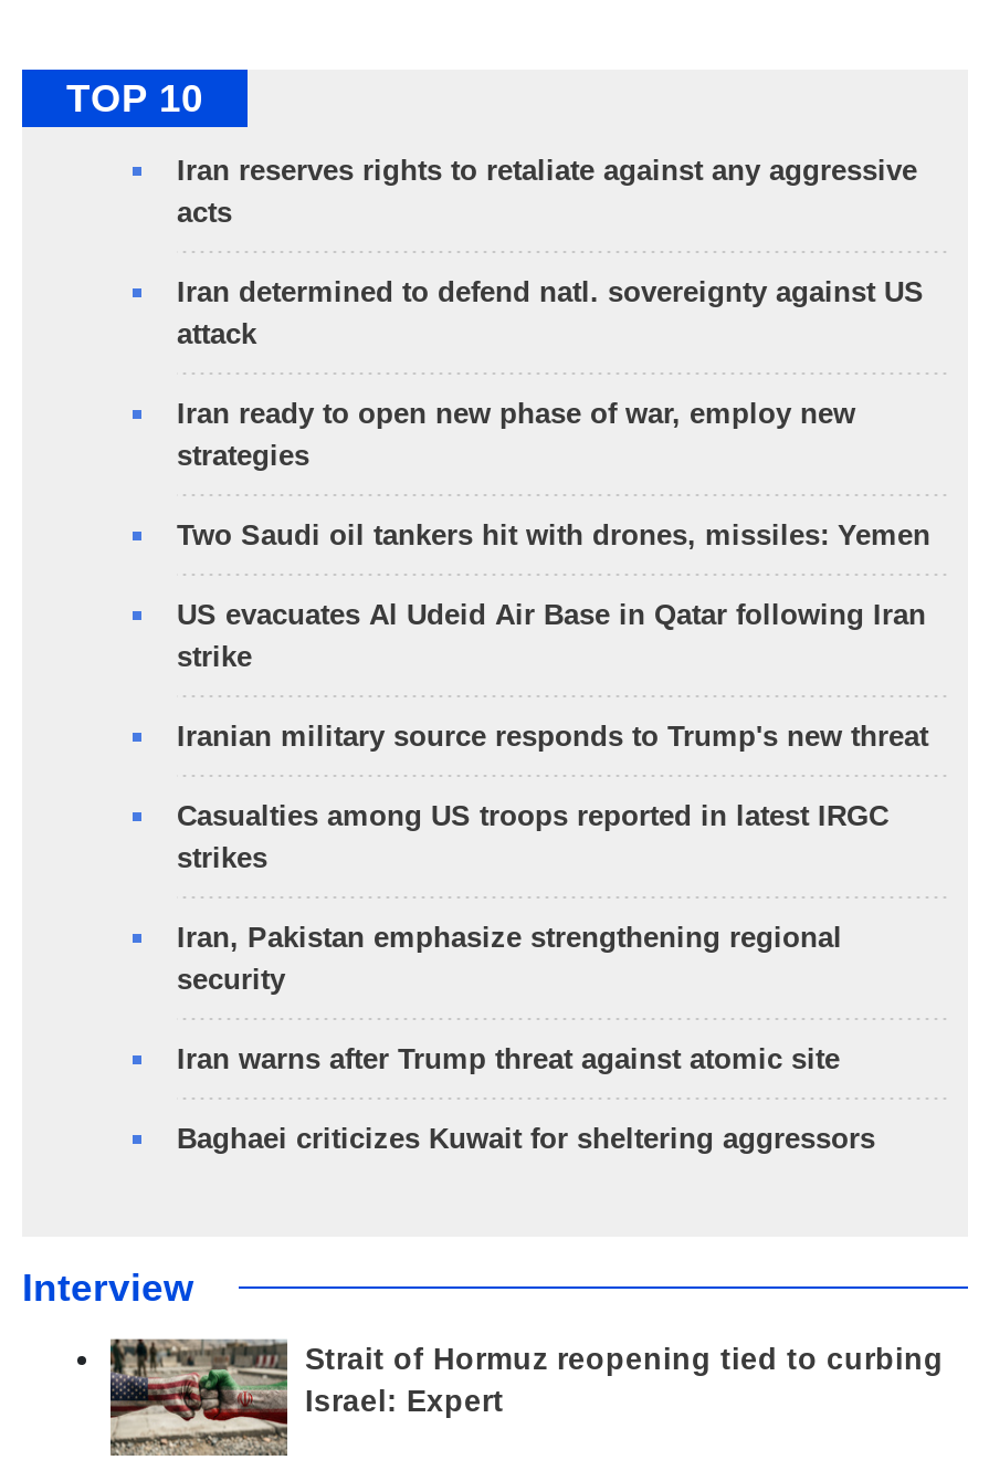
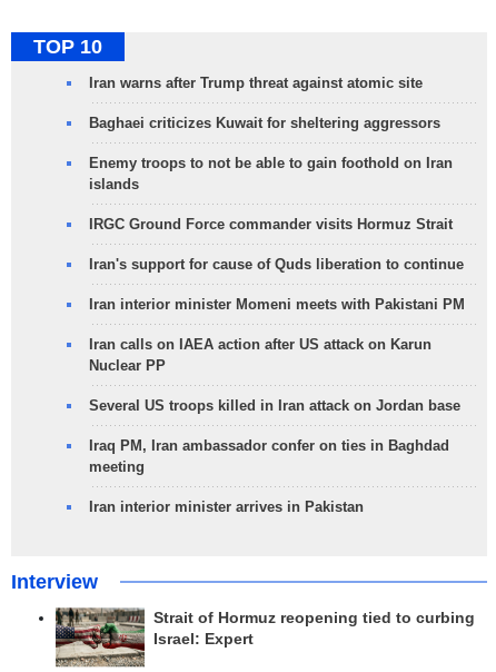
- Iran reserves rights to retaliate against any aggressive
- acts
- Iran determined to defend natl. sovereignty against US
- attack
- Iran ready to open new phase of war, employ new
- strategies
- Two Saudi oil tankers hit with drones, missiles: Yemen
- US evacuates Al Udeid Air Base in Qatar following Iran
- strike
- Iranian military source responds to Trump's new threat
- Casualties among US troops reported in latest IRGC
- strikes
- Iran, Pakistan emphasize strengthening regional
- security

moved up: Iran warns after Trump threat against atomic site | Baghaei criticizes Kuwait for sheltering aggressors

+ Enemy troops to not be able to gain foothold on Iran
+ islands
+ IRGC Ground Force commander visits Hormuz Strait
+ Iran's support for cause of Quds liberation to continue
+ Iran interior minister Momeni meets with Pakistani PM
+ Iran calls on IAEA action after US attack on Karun
+ Nuclear PP
+ Several US troops killed in Iran attack on Jordan base
+ Iraq PM, Iran ambassador confer on ties in Baghdad
+ meeting
+ Iran interior minister arrives in Pakistan
